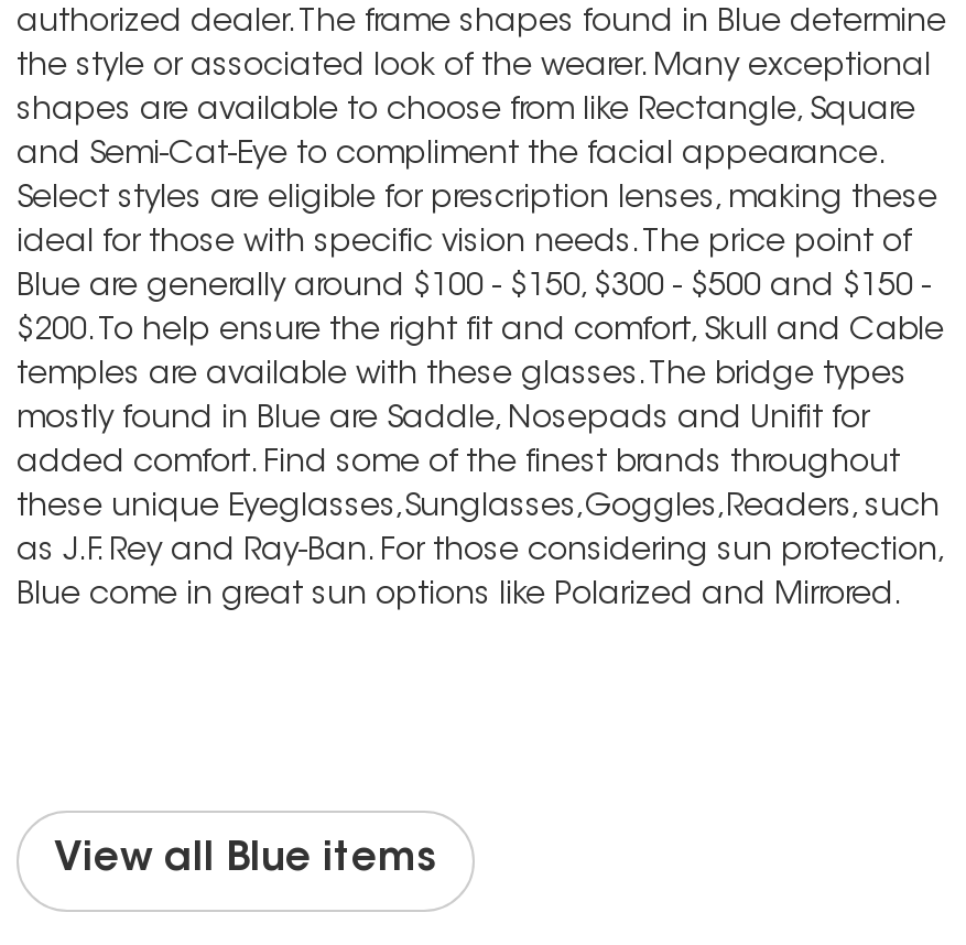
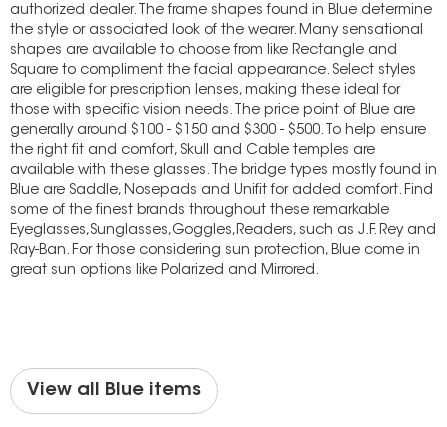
- the style or associated look of the wearer. Many exceptional
- shapes are available to choose from like Rectangle, Square
- and Semi-Cat-Eye to compliment the facial appearance.
- Select styles are eligible for prescription lenses, making these
- ideal for those with specific vision needs. The price point of
- Blue are generally around $100 - $150, $300 - $500 and $150 -
- $200. To help ensure the right fit and comfort, Skull and Cable
- temples are available with these glasses. The bridge types
- mostly found in Blue are Saddle, Nosepads and Unifit for
- added comfort. Find some of the finest brands throughout
- these unique Eyeglasses,Sunglasses,Goggles,Readers, such
- as J.F. Rey and Ray-Ban. For those considering sun protection,
- Blue come in great sun options like Polarized and Mirrored.
+ the style or associated look of the wearer. Many sensational
+ shapes are available to choose from like Rectangle and
+ Square to compliment the facial appearance. Select styles
+ are eligible for prescription lenses, making these ideal for
+ those with specific vision needs. The price point of Blue are
+ generally around $100 - $150 and $300 - $500. To help ensure
+ the right fit and comfort, Skull and Cable temples are
+ available with these glasses. The bridge types mostly found in
+ Blue are Saddle, Nosepads and Unifit for added comfort. Find
+ some of the finest brands throughout these remarkable
+ Eyeglasses,Sunglasses,Goggles,Readers, such as J.F. Rey and
+ Ray-Ban. For those considering sun protection, Blue come in
+ great sun options like Polarized and Mirrored.
